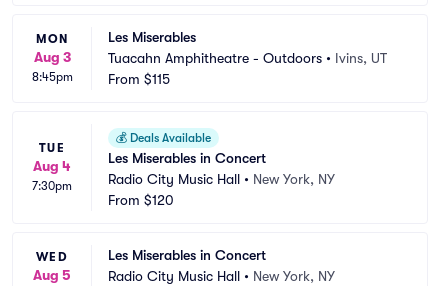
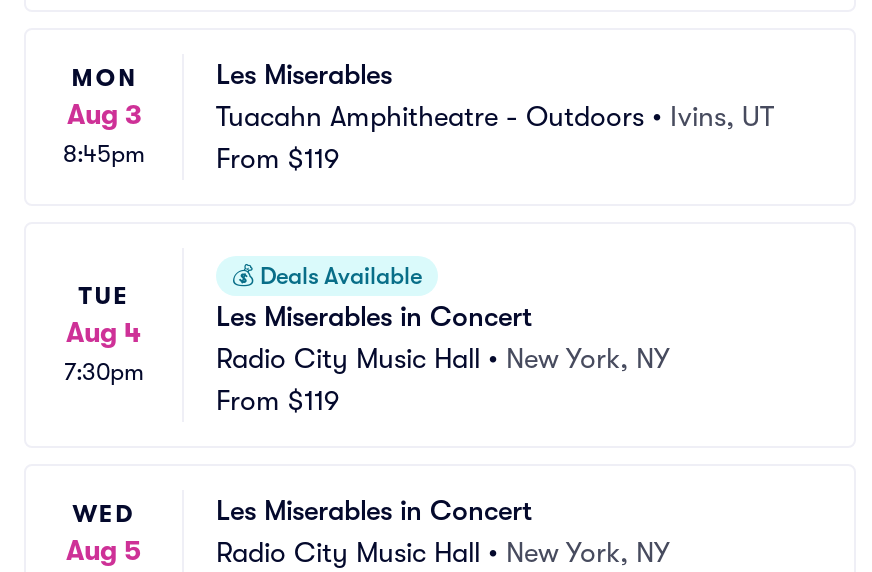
- From $115
+ From $119

- From $120
+ From $119
